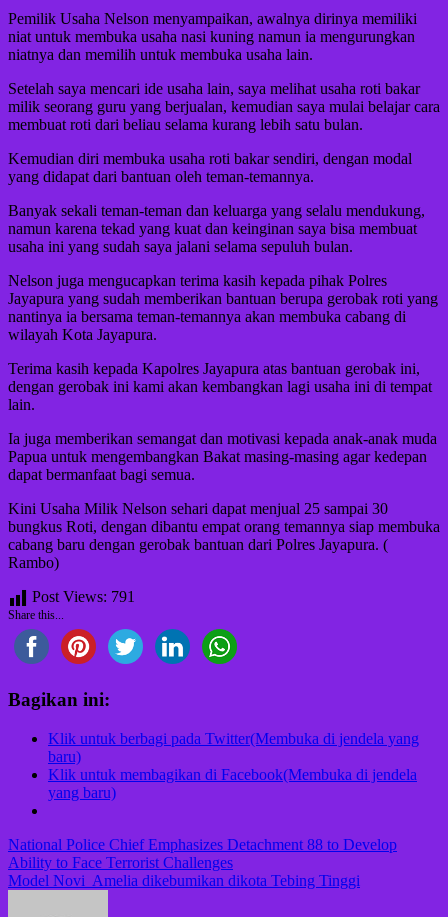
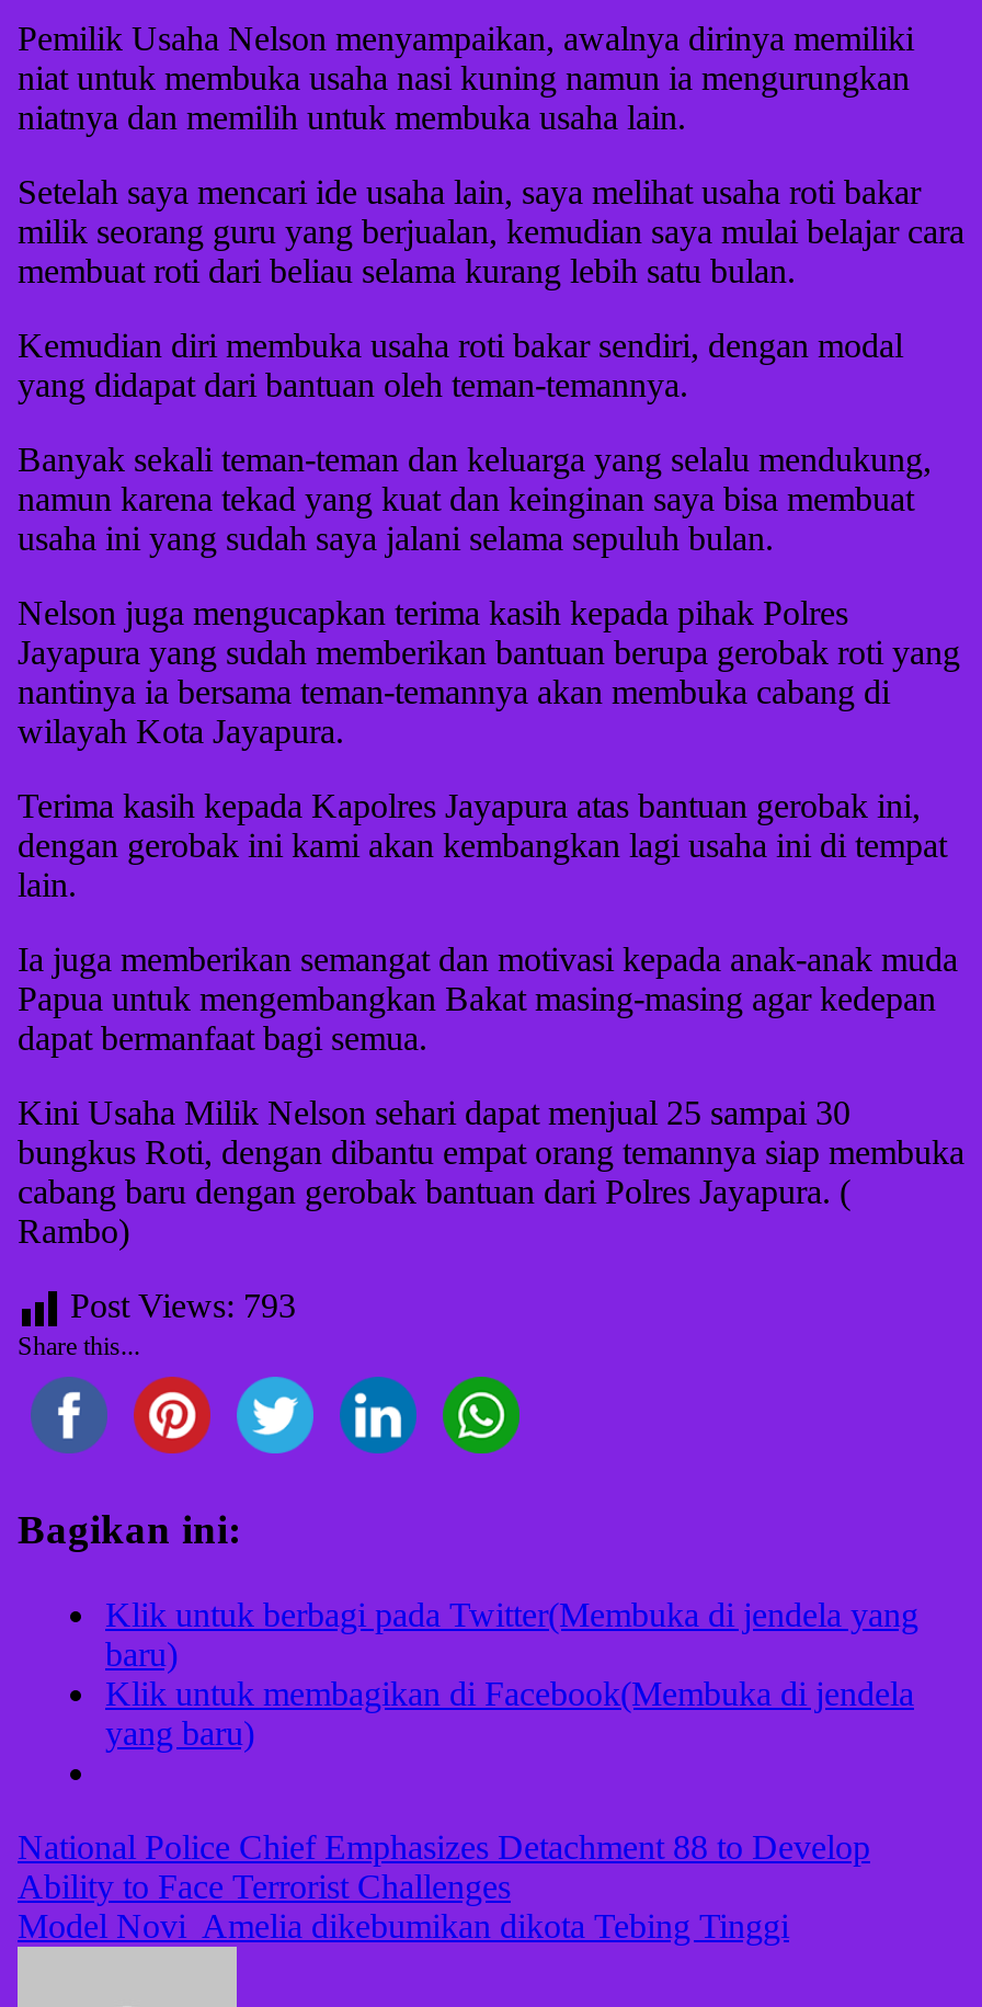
- Post Views: 791
+ Post Views: 793
